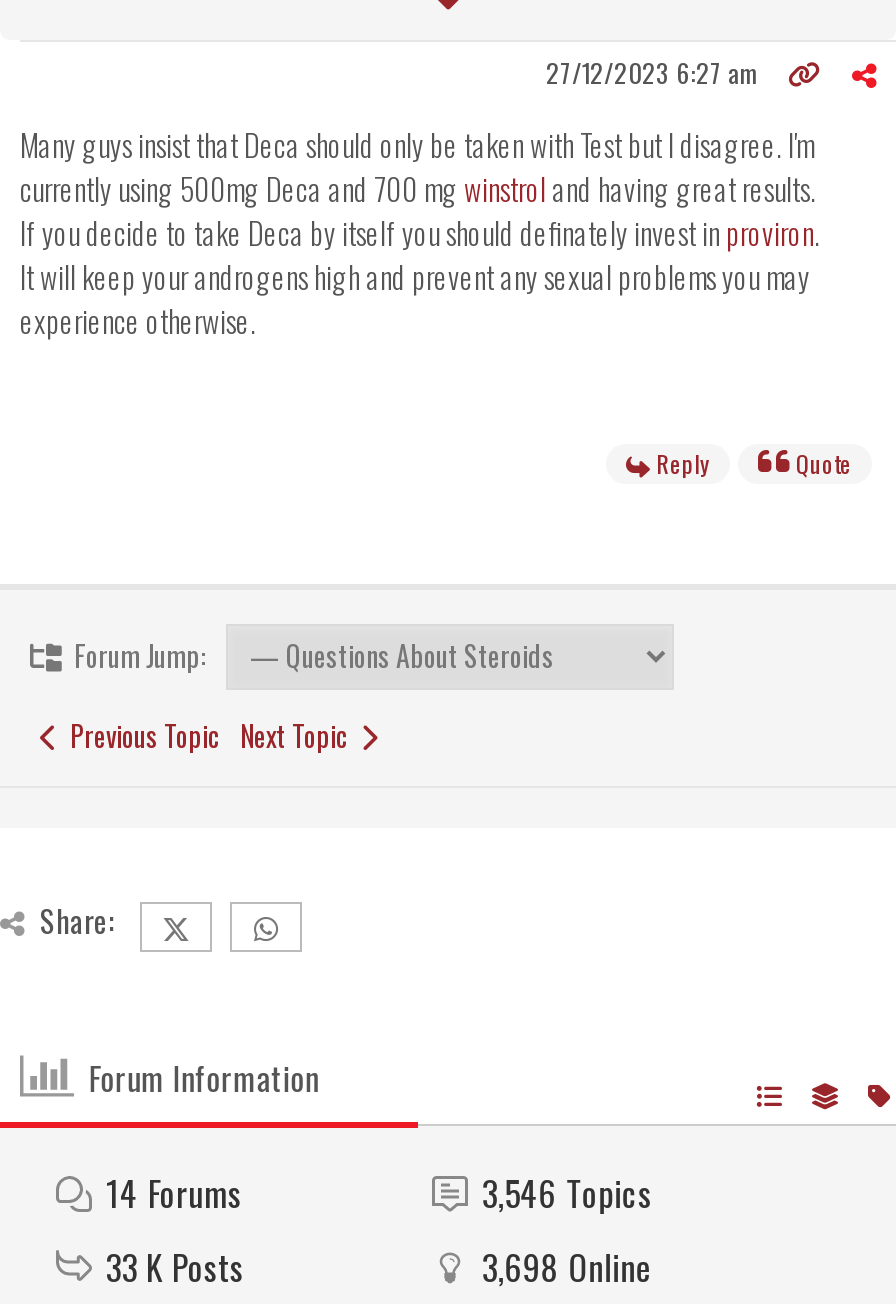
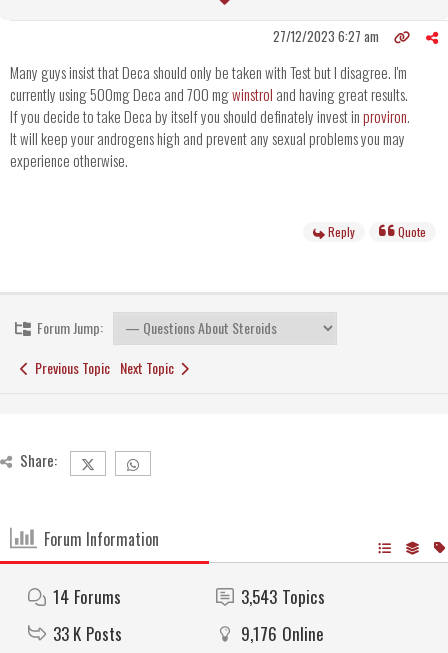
- 3,546 Topics
+ 3,543 Topics

- 3,698 Online
+ 9,176 Online
